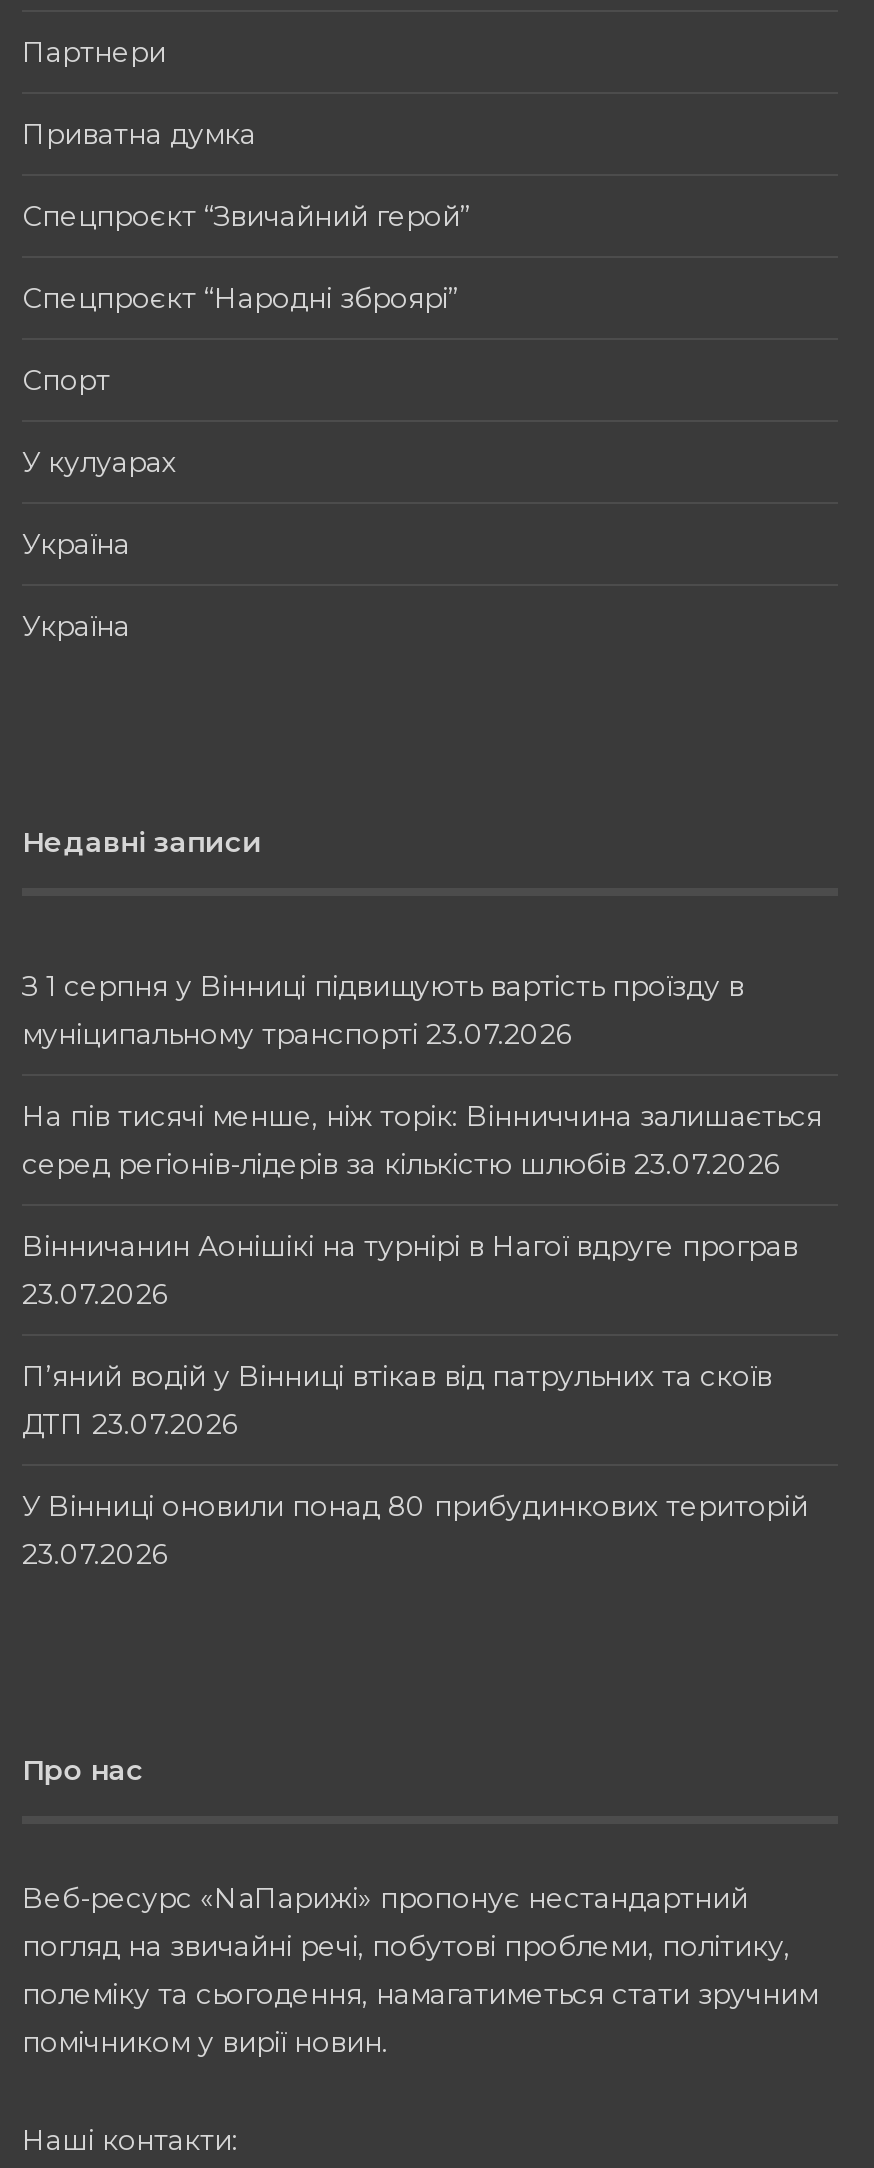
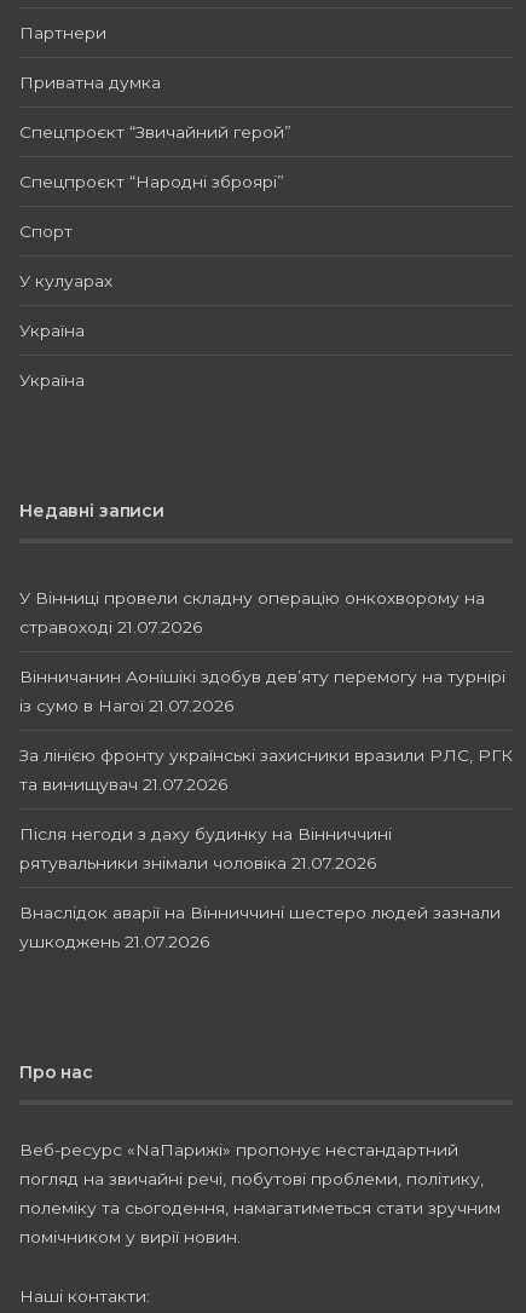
- З 1 серпня у Вінниці підвищують вартість проїзду в
+ У Вінниці провели складну операцію онкохворому на

- муніципальному транспорті 23.07.2026
+ стравоході 21.07.2026

- На пів тисячі менше, ніж торік: Вінниччина залишається
+ Вінничанин Аонішікі здобув дев’яту перемогу на турнірі

- серед регіонів-лідерів за кількістю шлюбів 23.07.2026
+ із сумо в Нагої 21.07.2026

- Вінничанин Аонішікі на турнірі в Нагої вдруге програв
+ За лінією фронту українські захисники вразили РЛС, РГК

- 23.07.2026
+ та винищувач 21.07.2026

- П’яний водій у Вінниці втікав від патрульних та скоїв
+ Після негоди з даху будинку на Вінниччині

- ДТП 23.07.2026
+ рятувальники знімали чоловіка 21.07.2026

- У Вінниці оновили понад 80 прибудинкових територій
+ Внаслідок аварії на Вінниччині шестеро людей зазнали

- 23.07.2026
+ ушкоджень 21.07.2026
